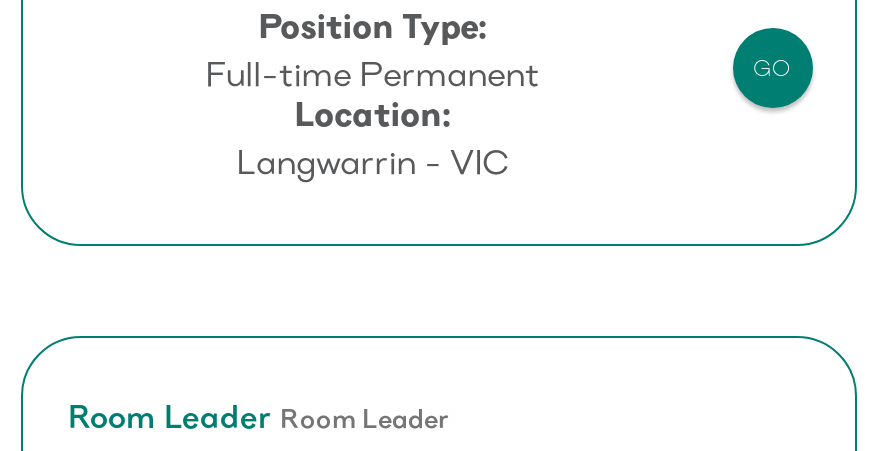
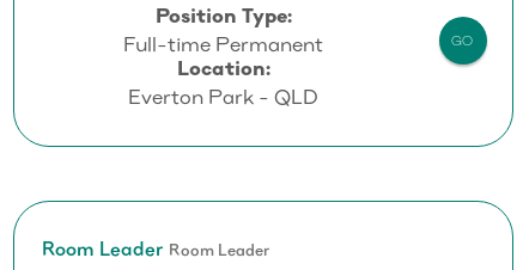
- Langwarrin - VIC
+ Everton Park - QLD
